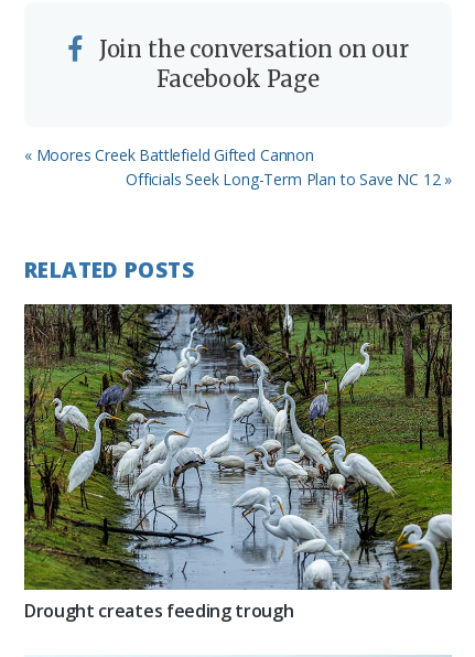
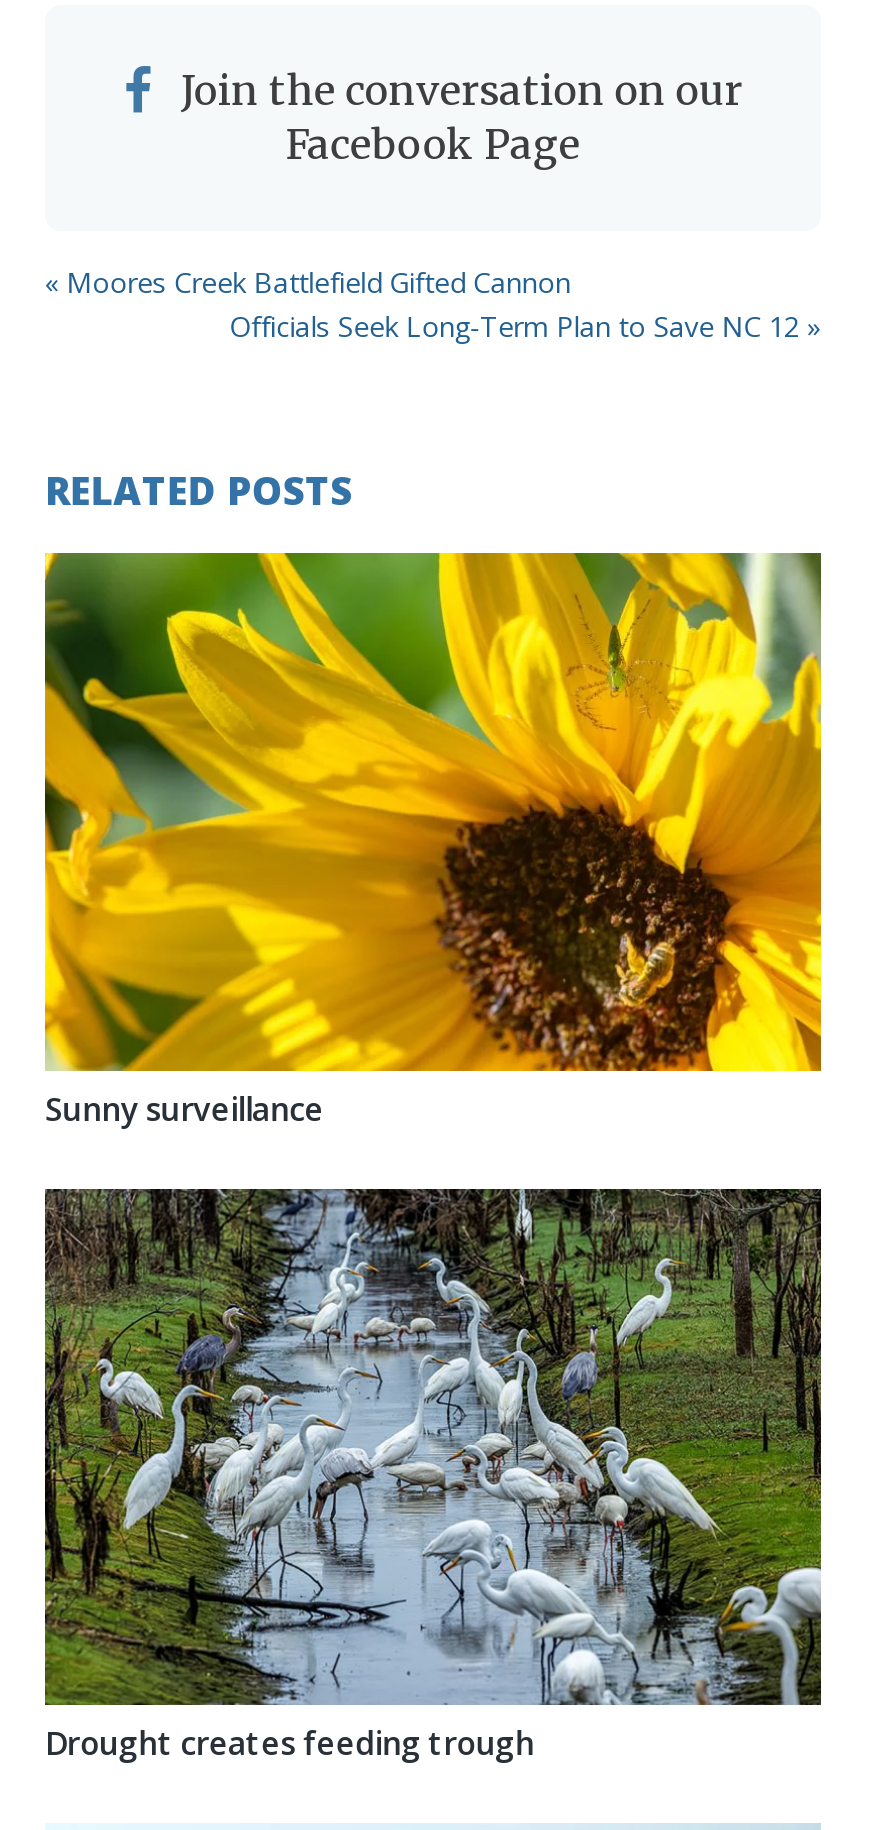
+ [image]
+ Sunny surveillance
